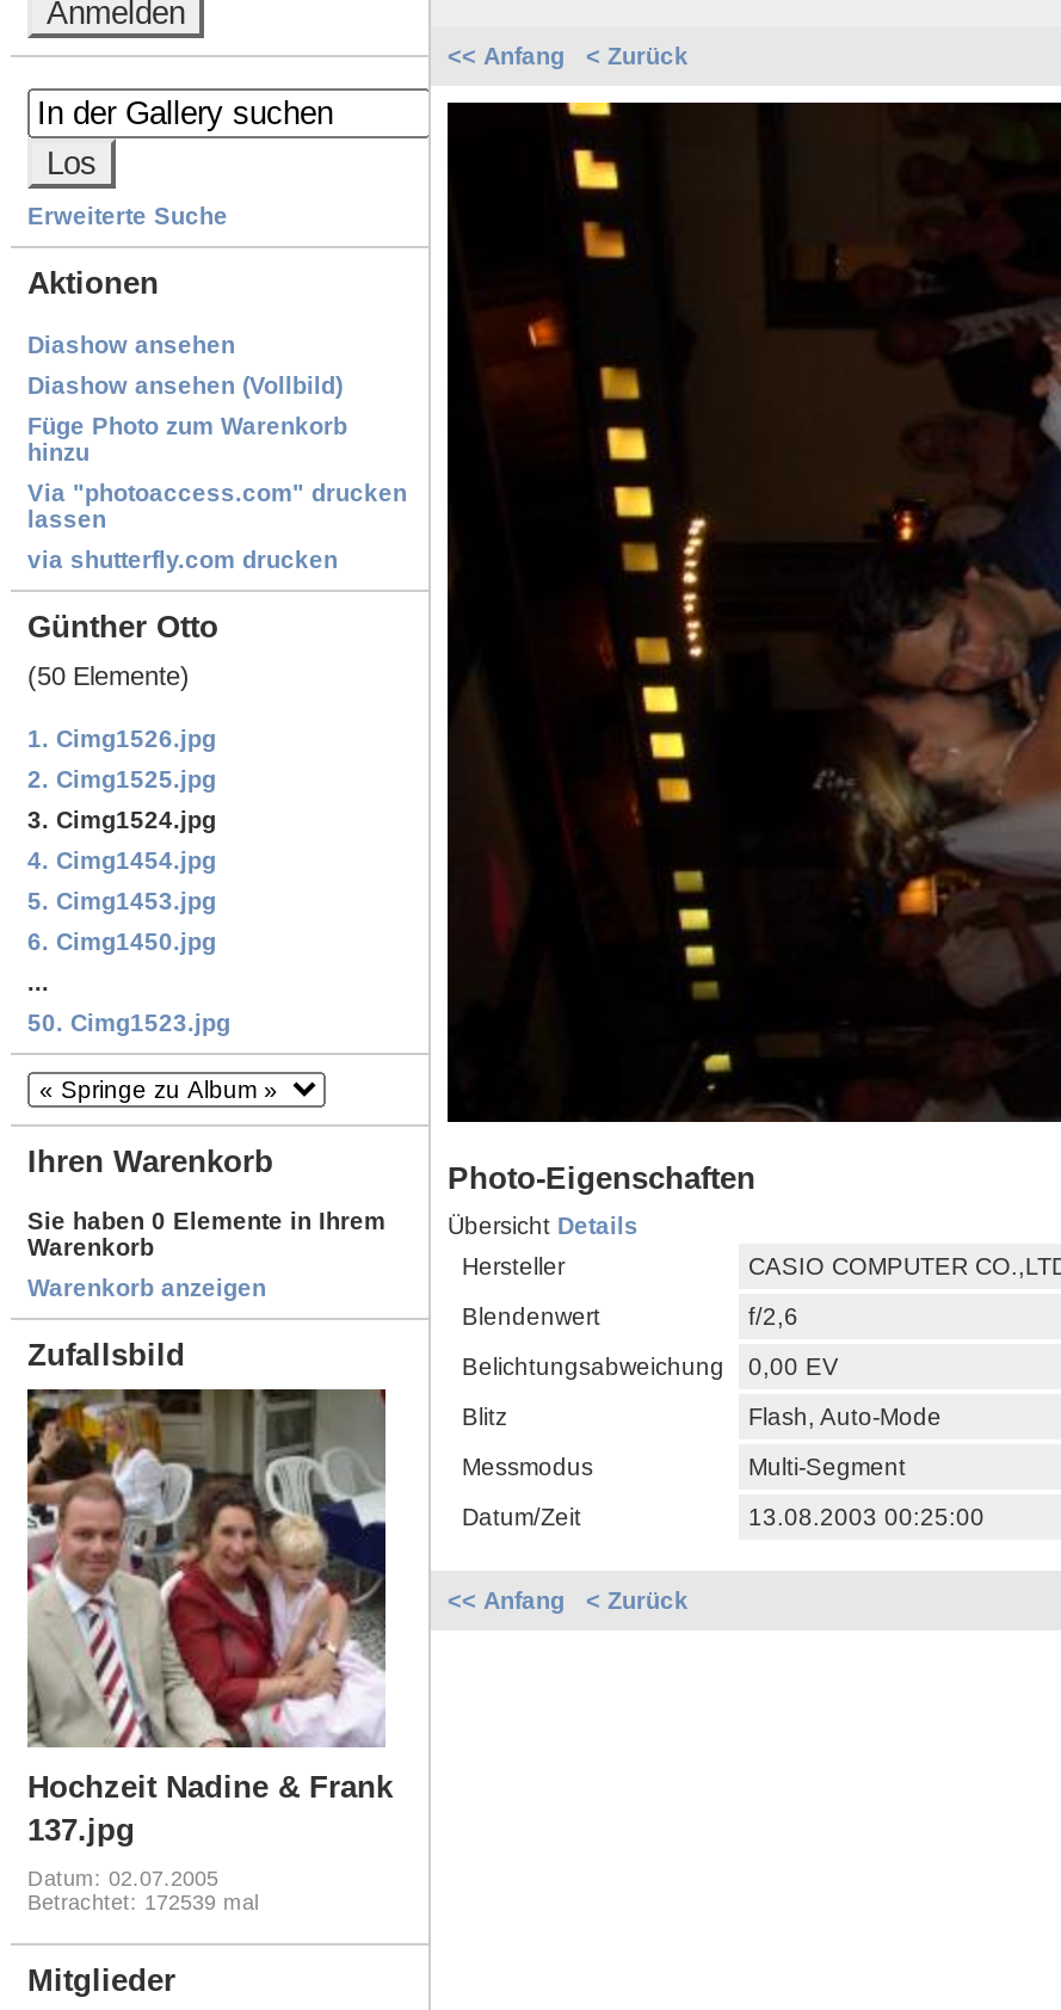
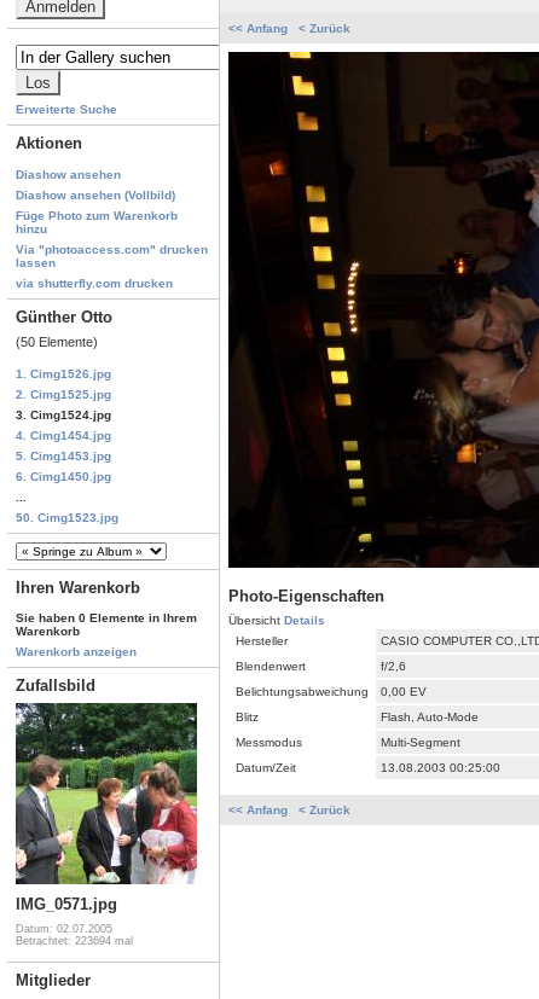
- [image]
- Hochzeit Nadine & Frank
- 137.jpg
+ [image]
+ IMG_0571.jpg

- Betrachtet: 172539 mal
+ Betrachtet: 223694 mal
